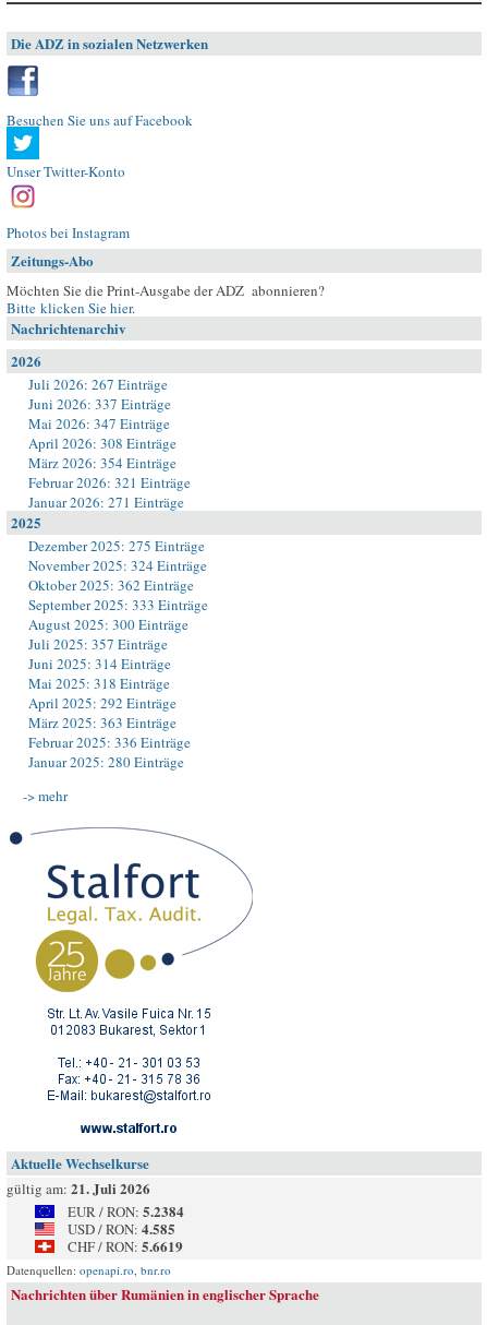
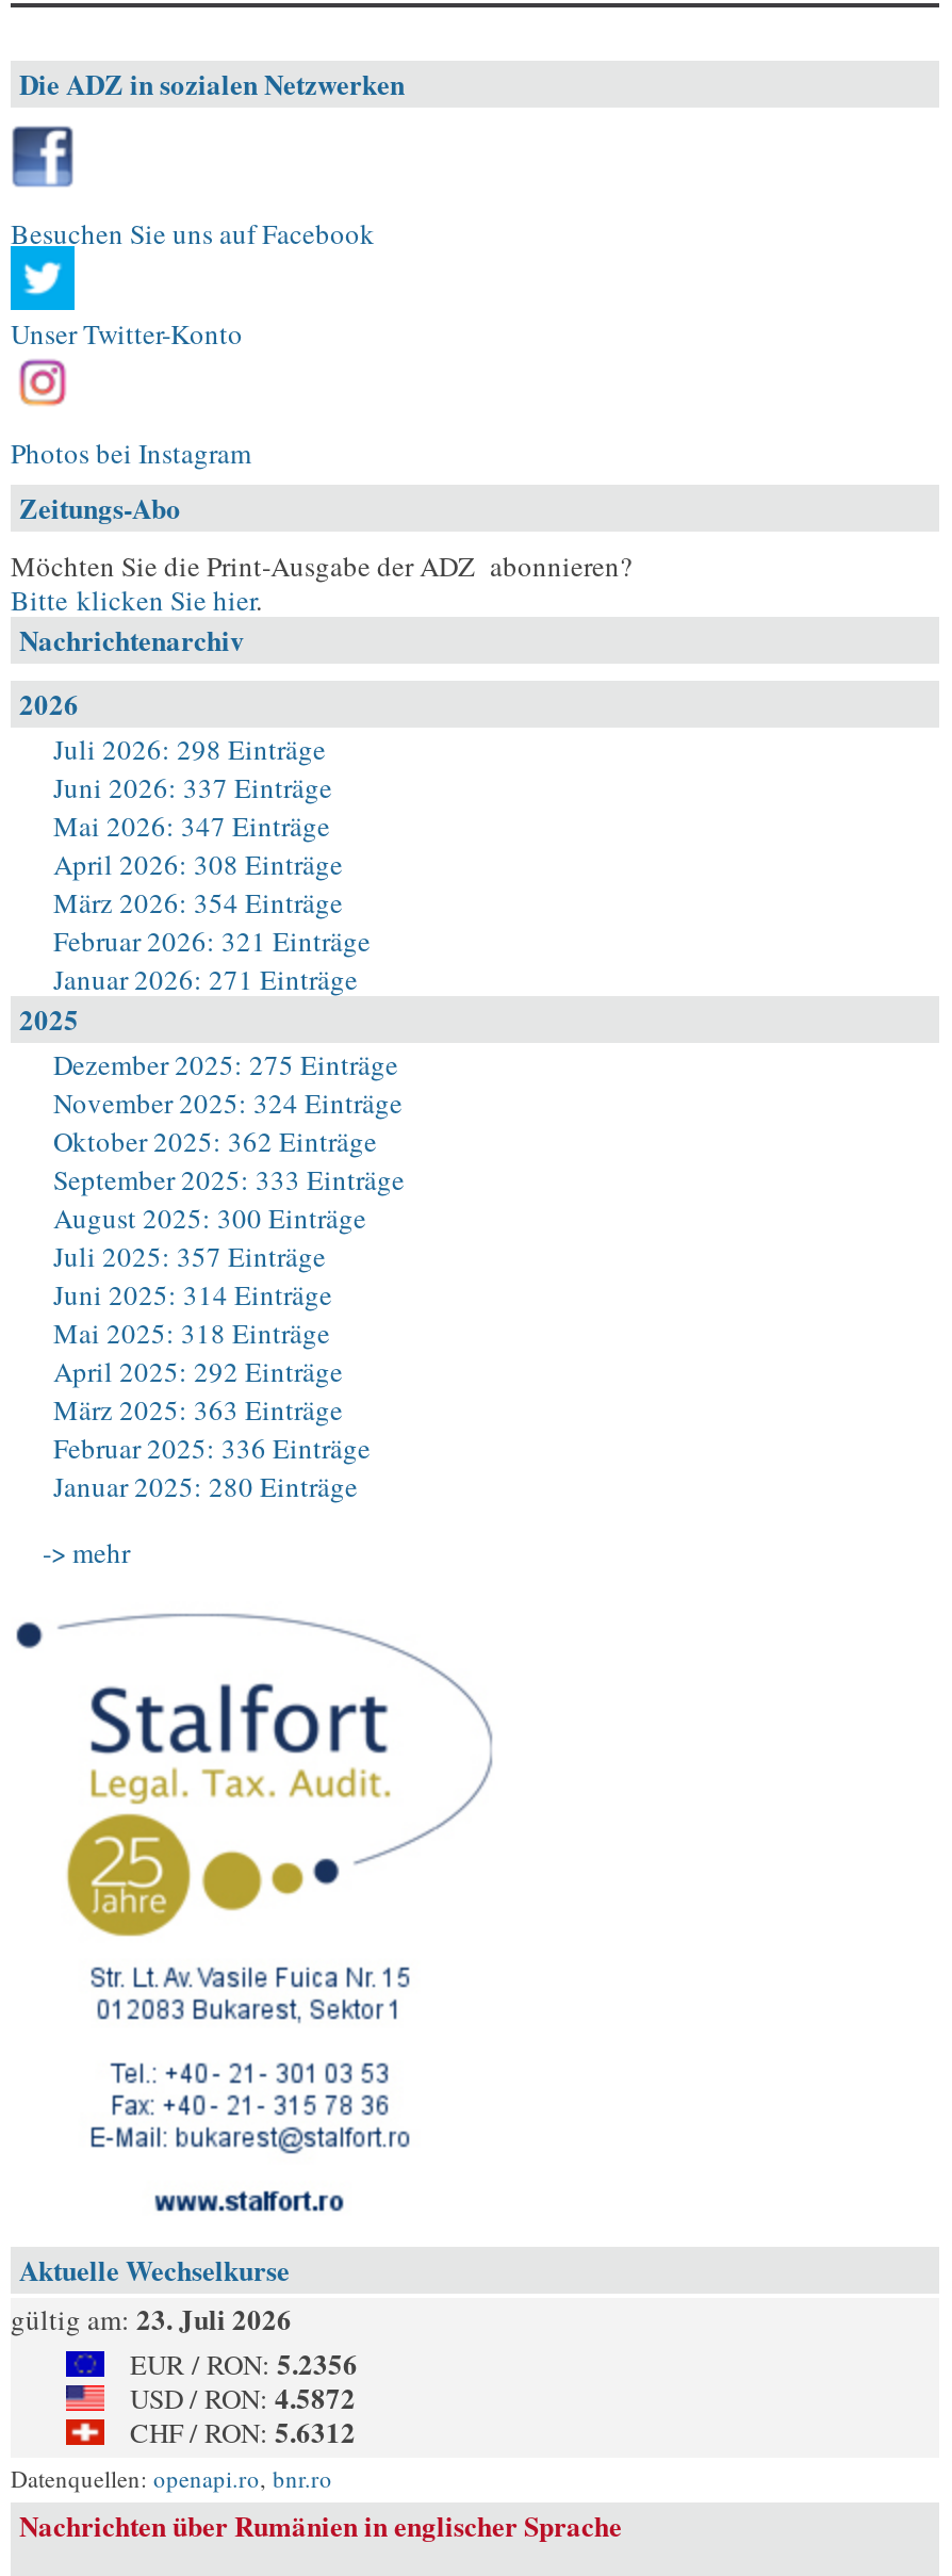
- Juli 2026: 267 Einträge
+ Juli 2026: 298 Einträge

- gültig am: 21. Juli 2026
+ gültig am: 23. Juli 2026

- EUR / RON: 5.2384
+ EUR / RON: 5.2356

- USD / RON: 4.585
+ USD / RON: 4.5872

- CHF / RON: 5.6619
+ CHF / RON: 5.6312
